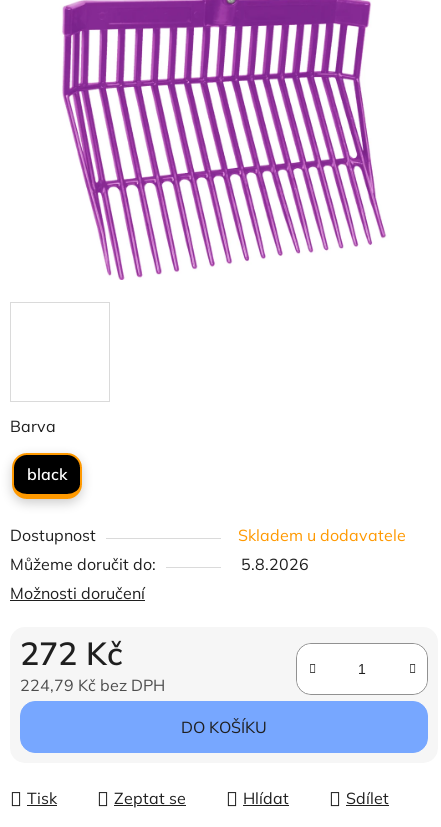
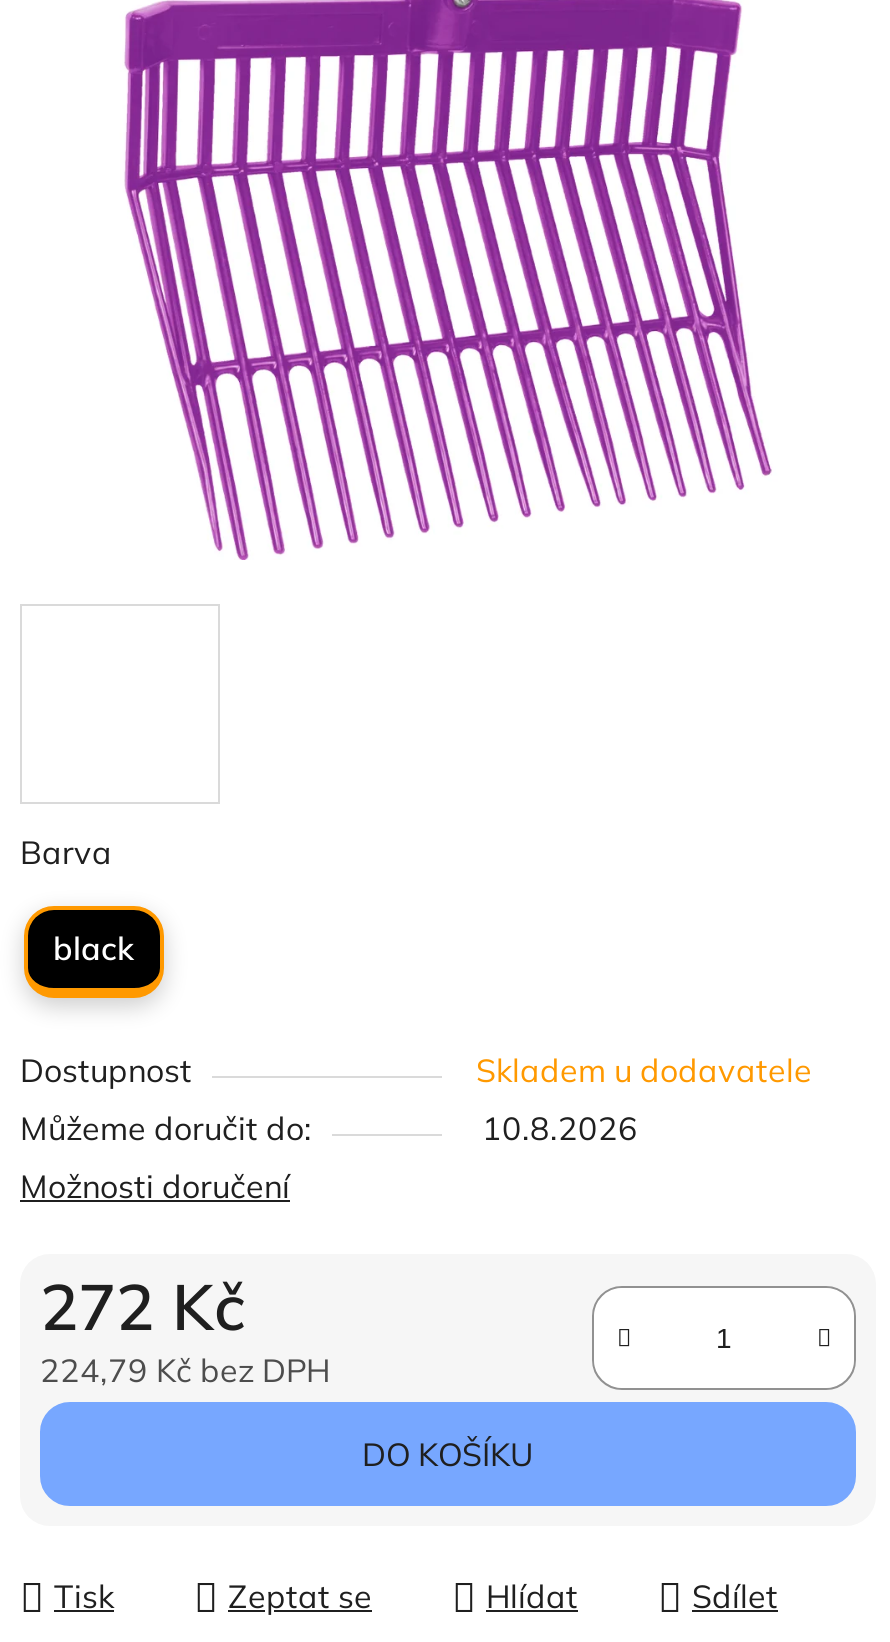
- 5.8.2026
+ 10.8.2026
